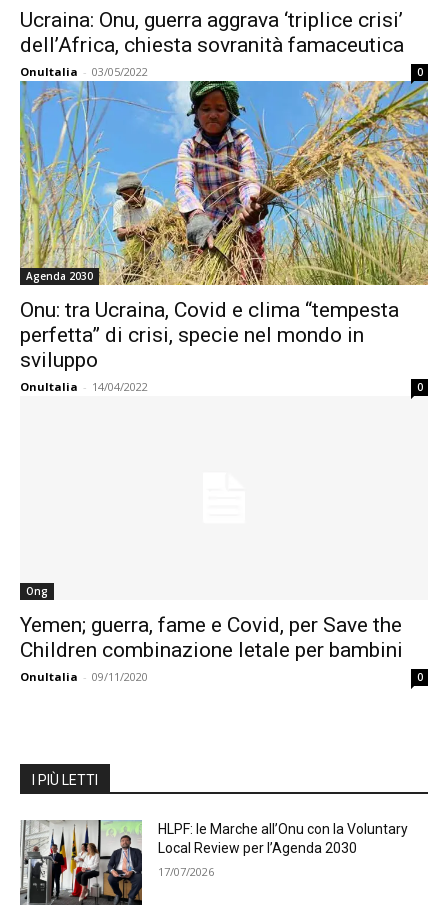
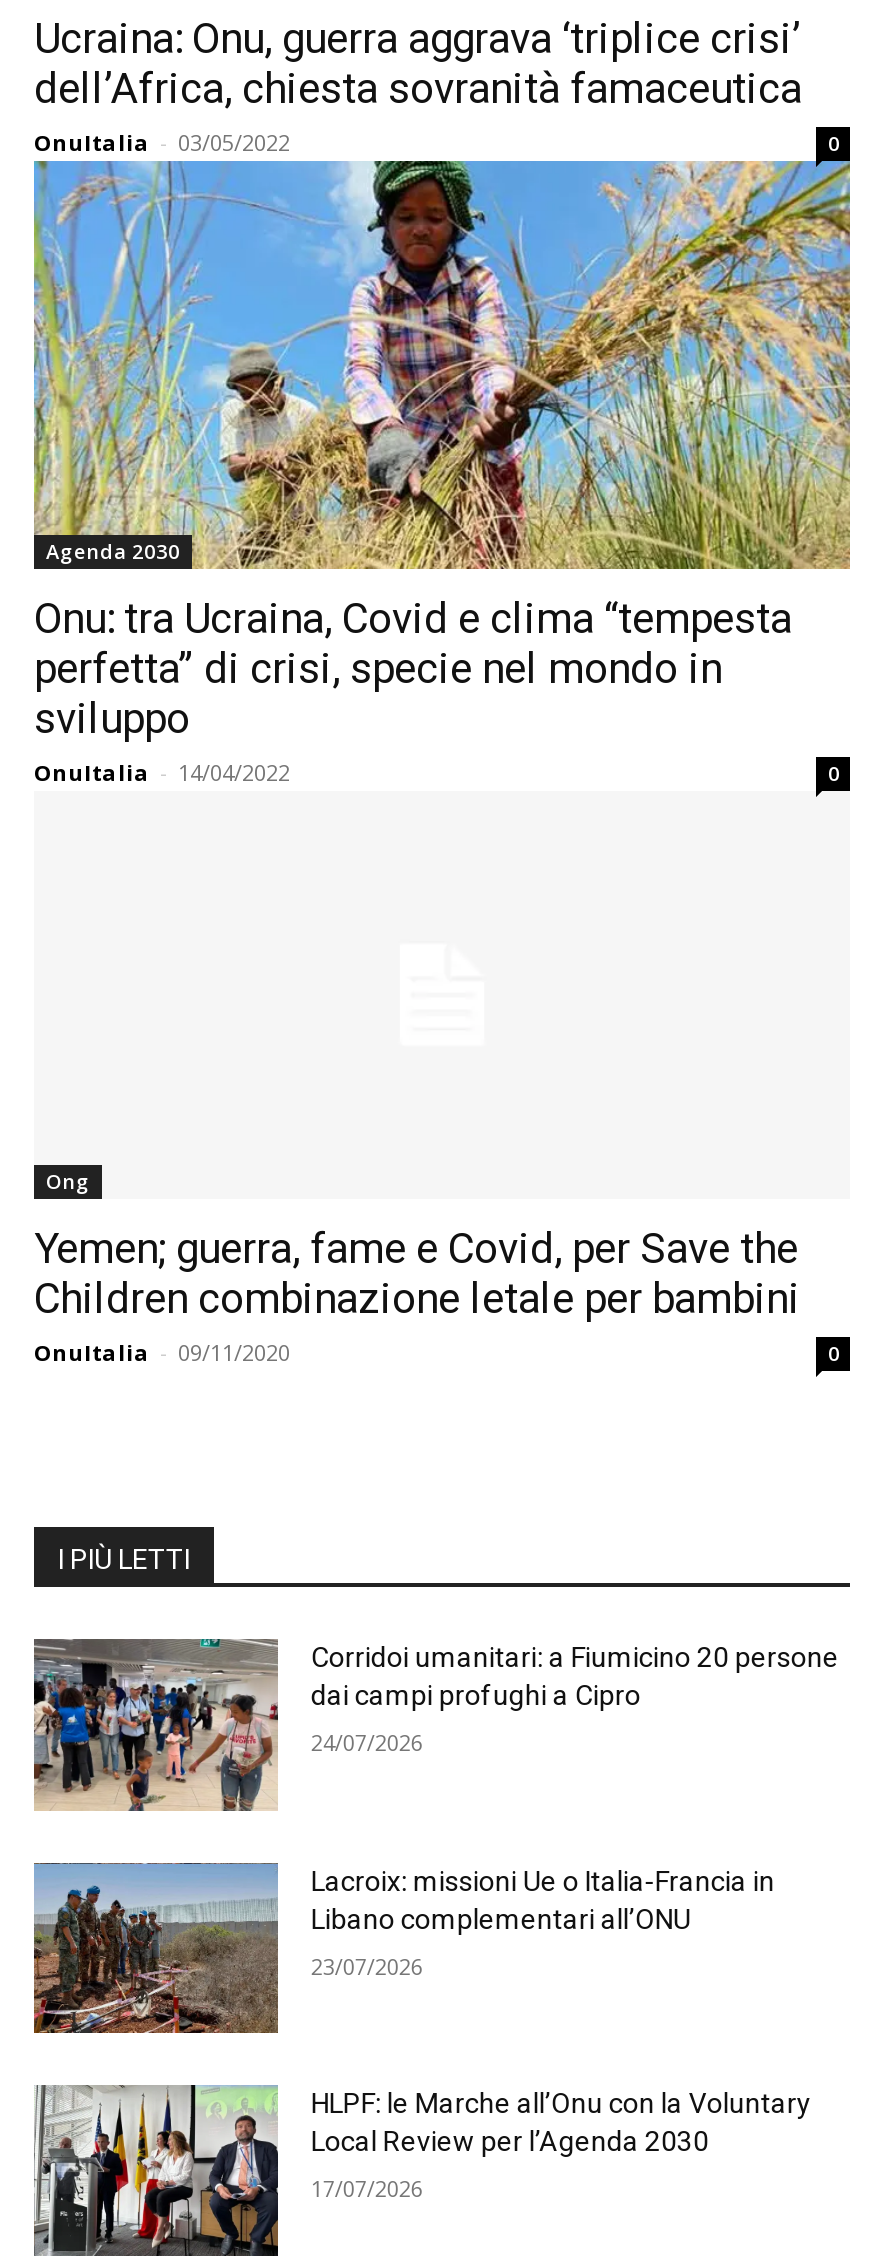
+ [image]
+ Corridoi umanitari: a Fiumicino 20 persone
+ dai campi profughi a Cipro
+ 24/07/2026

+ [image]
+ Lacroix: missioni Ue o Italia-Francia in
+ Libano complementari all’ONU
+ 23/07/2026
